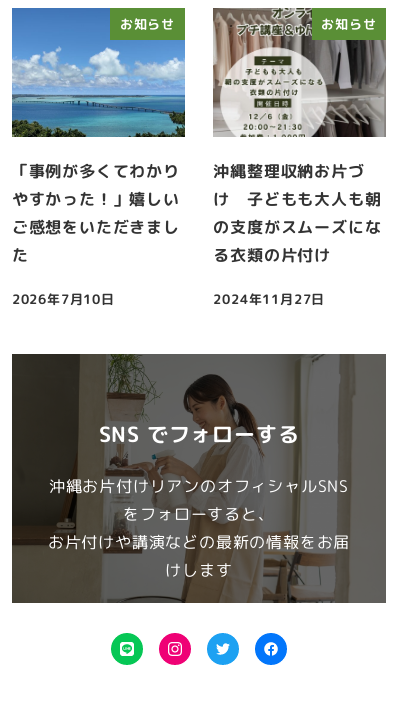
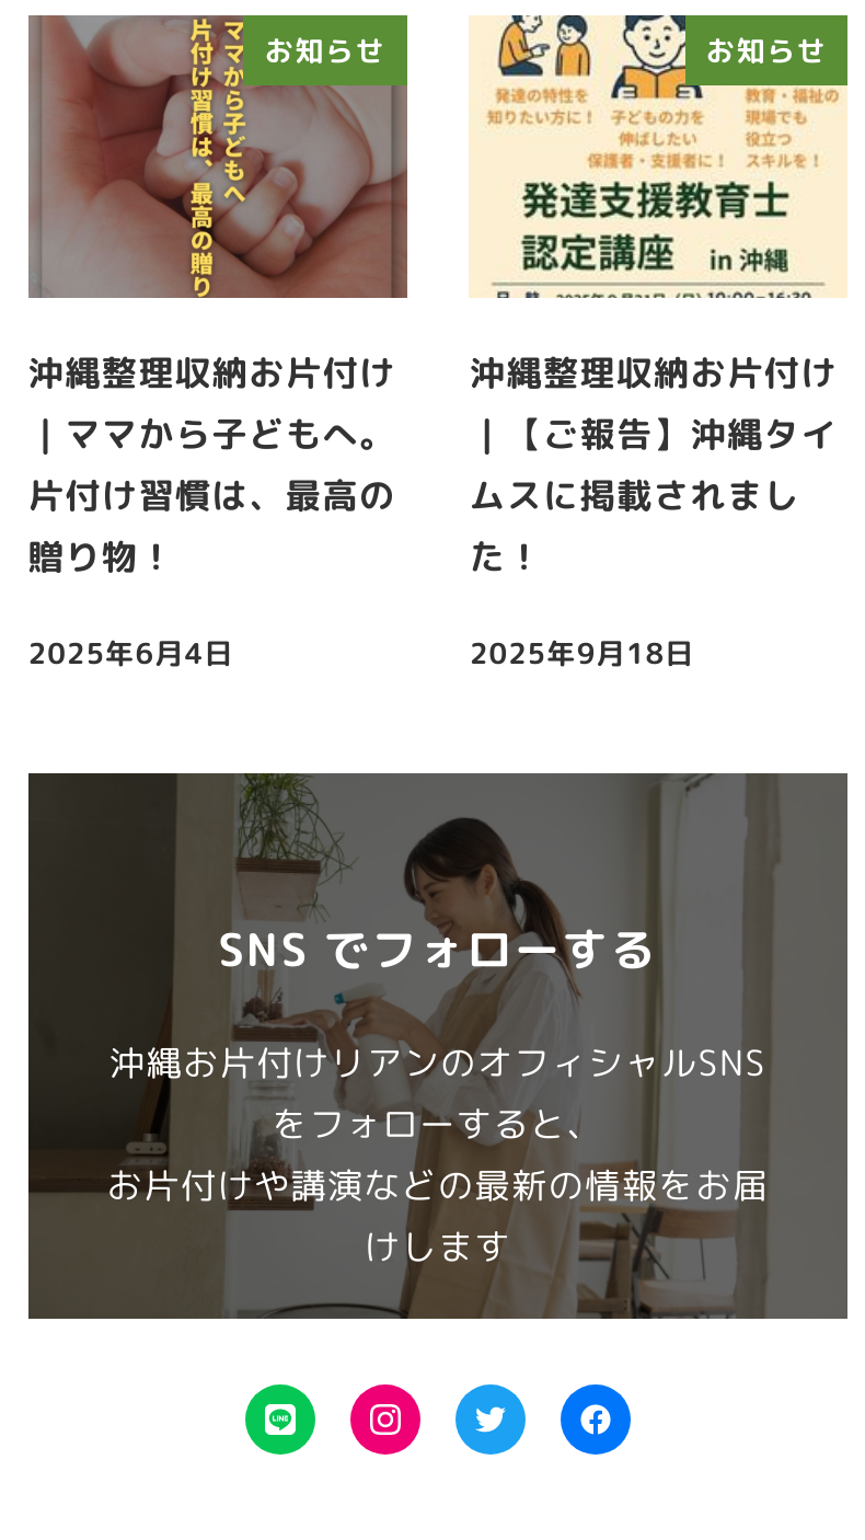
- [image]
- 「事例が多くてわかり
- やすかった！」嬉しい
- ご感想をいただきまし
- た
+ [image]
+ 沖縄整理収納お片付け
+ ｜ママから子どもへ。
+ 片付け習慣は、最高の
+ 贈り物！

- [image]
- 沖縄整理収納お片づ
- け 子どもも大人も朝
- の支度がスムーズにな
- る衣類の片付け
+ [image]
+ 沖縄整理収納お片付け
+ ｜【ご報告】沖縄タイ
+ ムスに掲載されまし
+ た！

- 2026年7月10日
+ 2025年6月4日

- 2024年11月27日
+ 2025年9月18日
